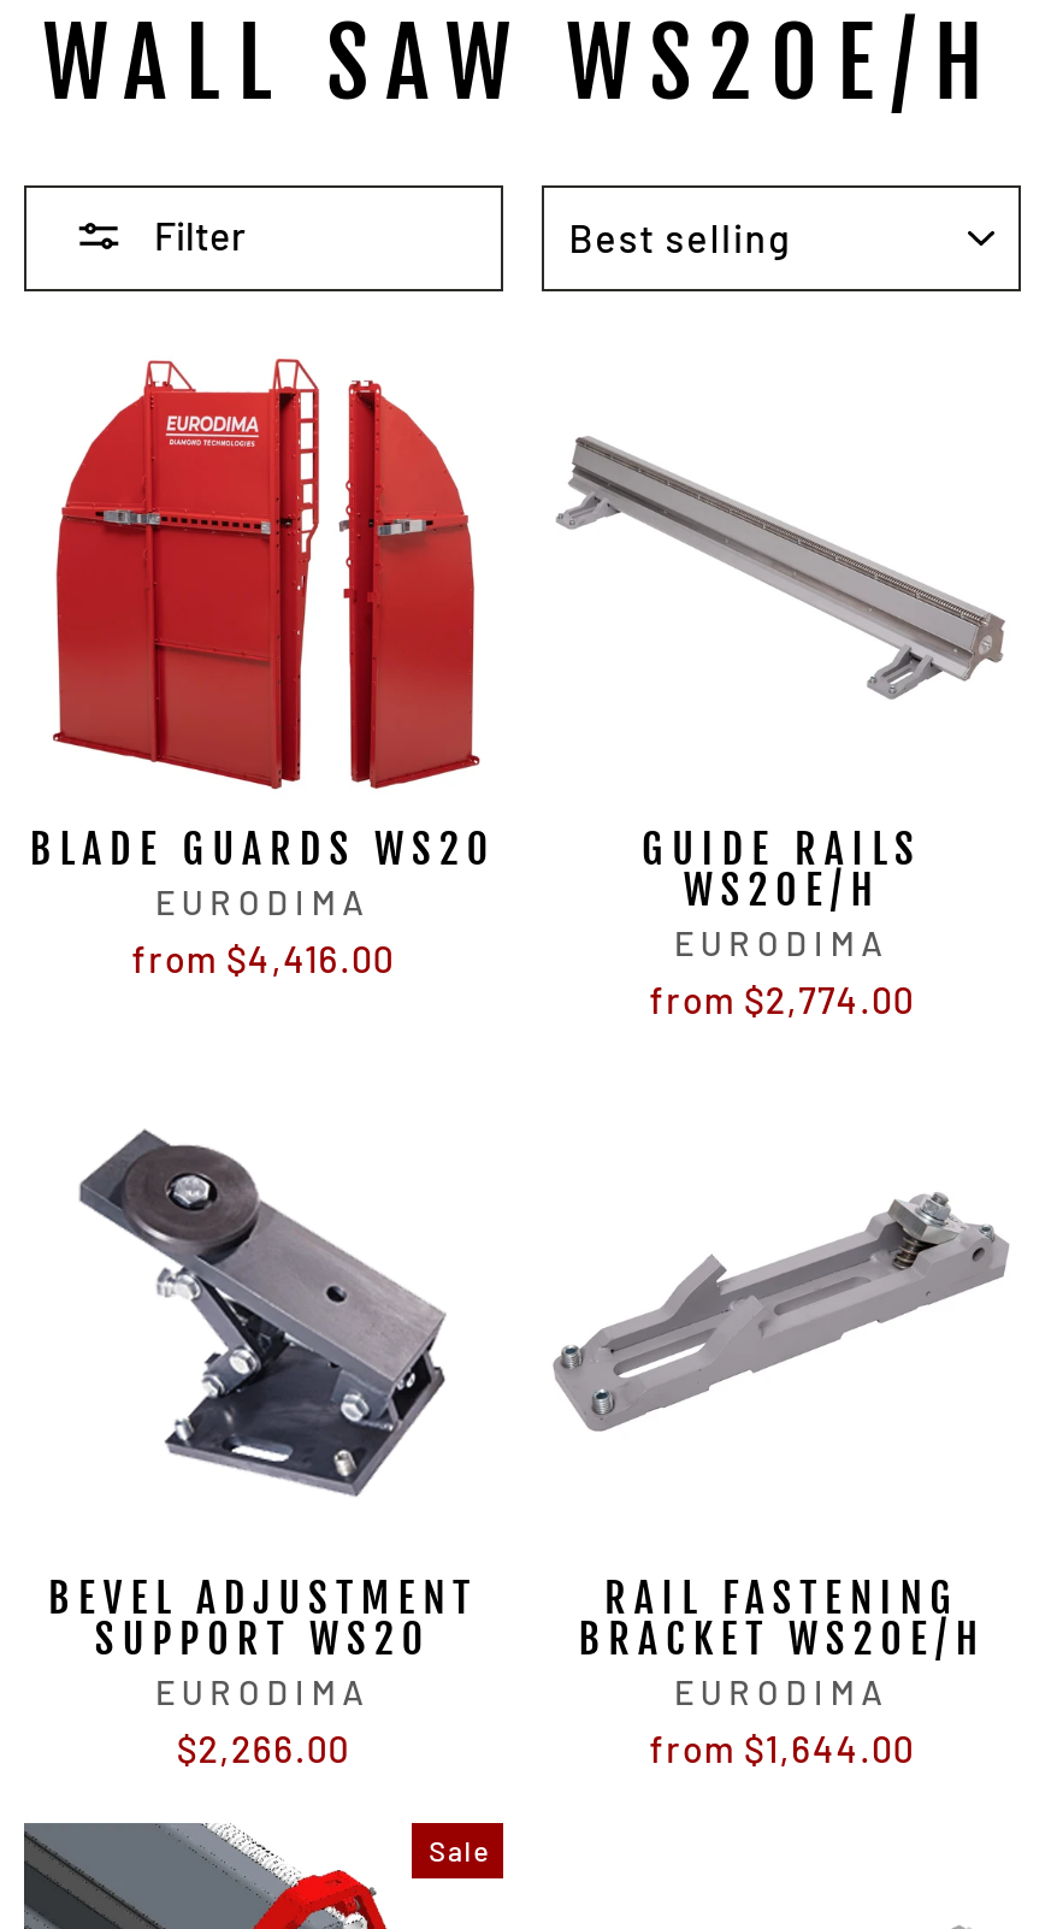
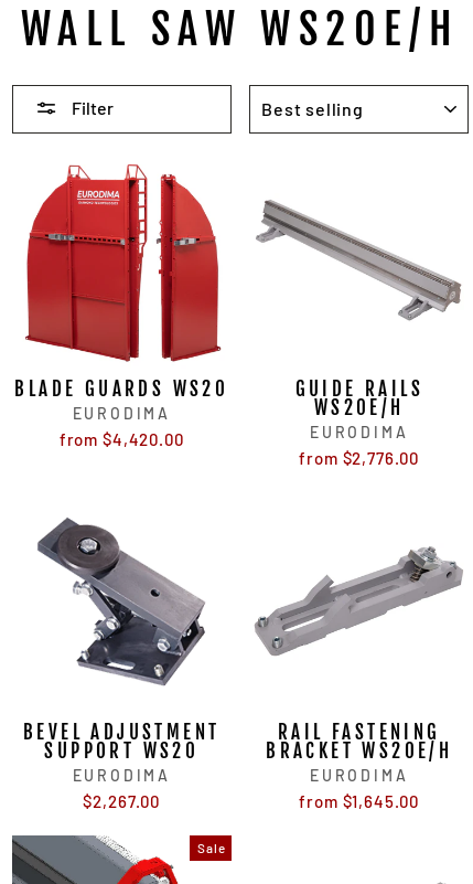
- from $4,416.00
+ from $4,420.00

- from $2,774.00
+ from $2,776.00

- $2,266.00
+ $2,267.00

- from $1,644.00
+ from $1,645.00
